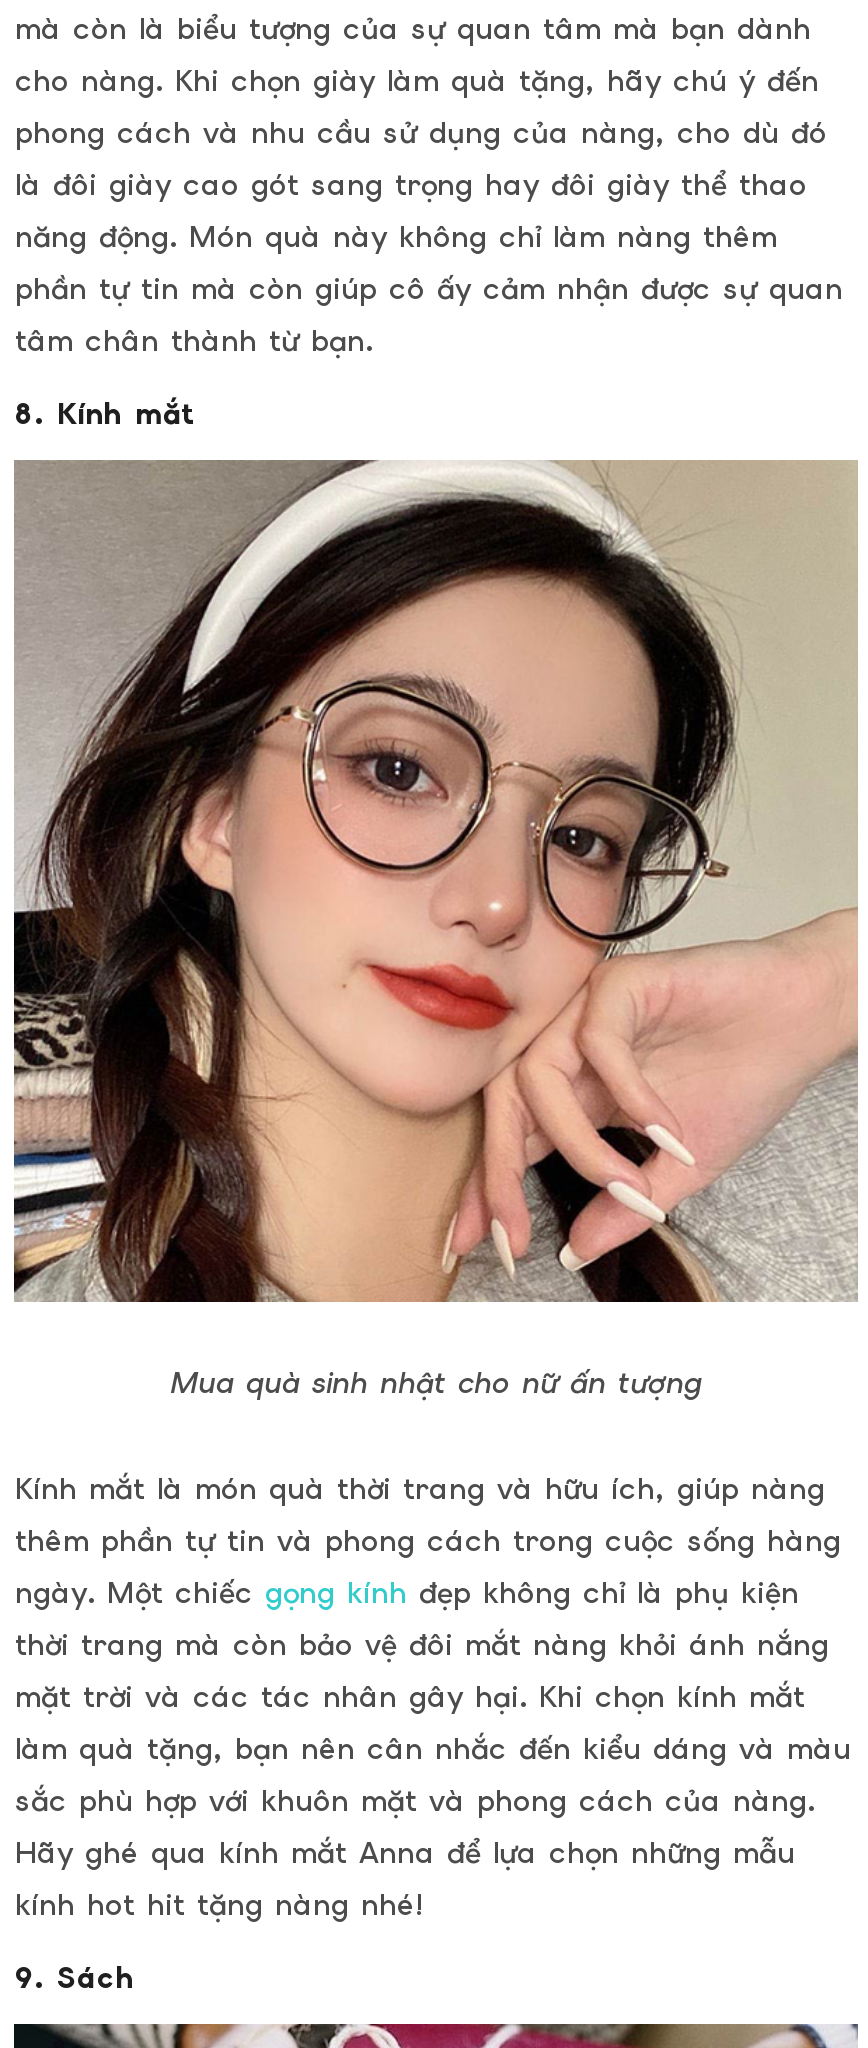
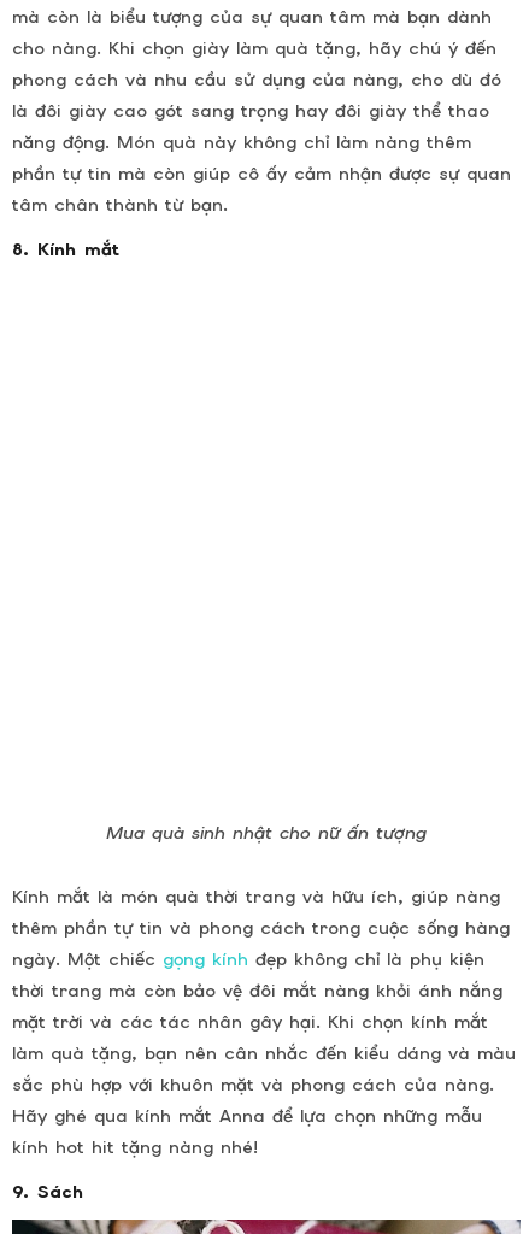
- [image]
